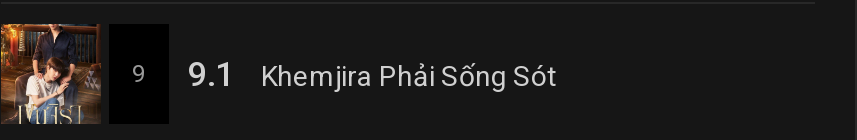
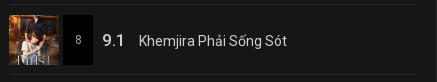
- 9 9.1 Khemjira Phải Sống Sót
+ 8 9.1 Khemjira Phải Sống Sót
